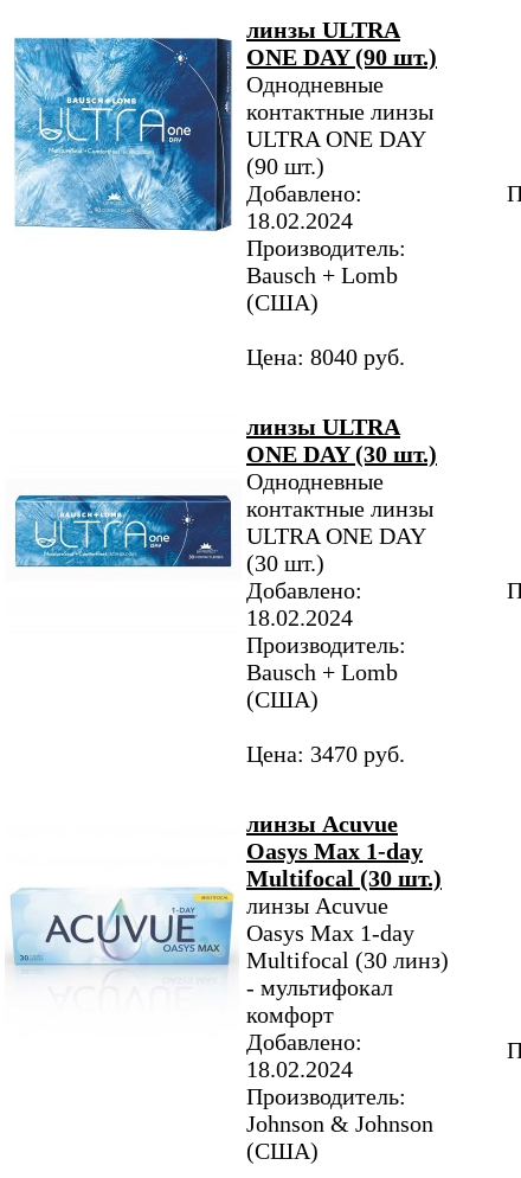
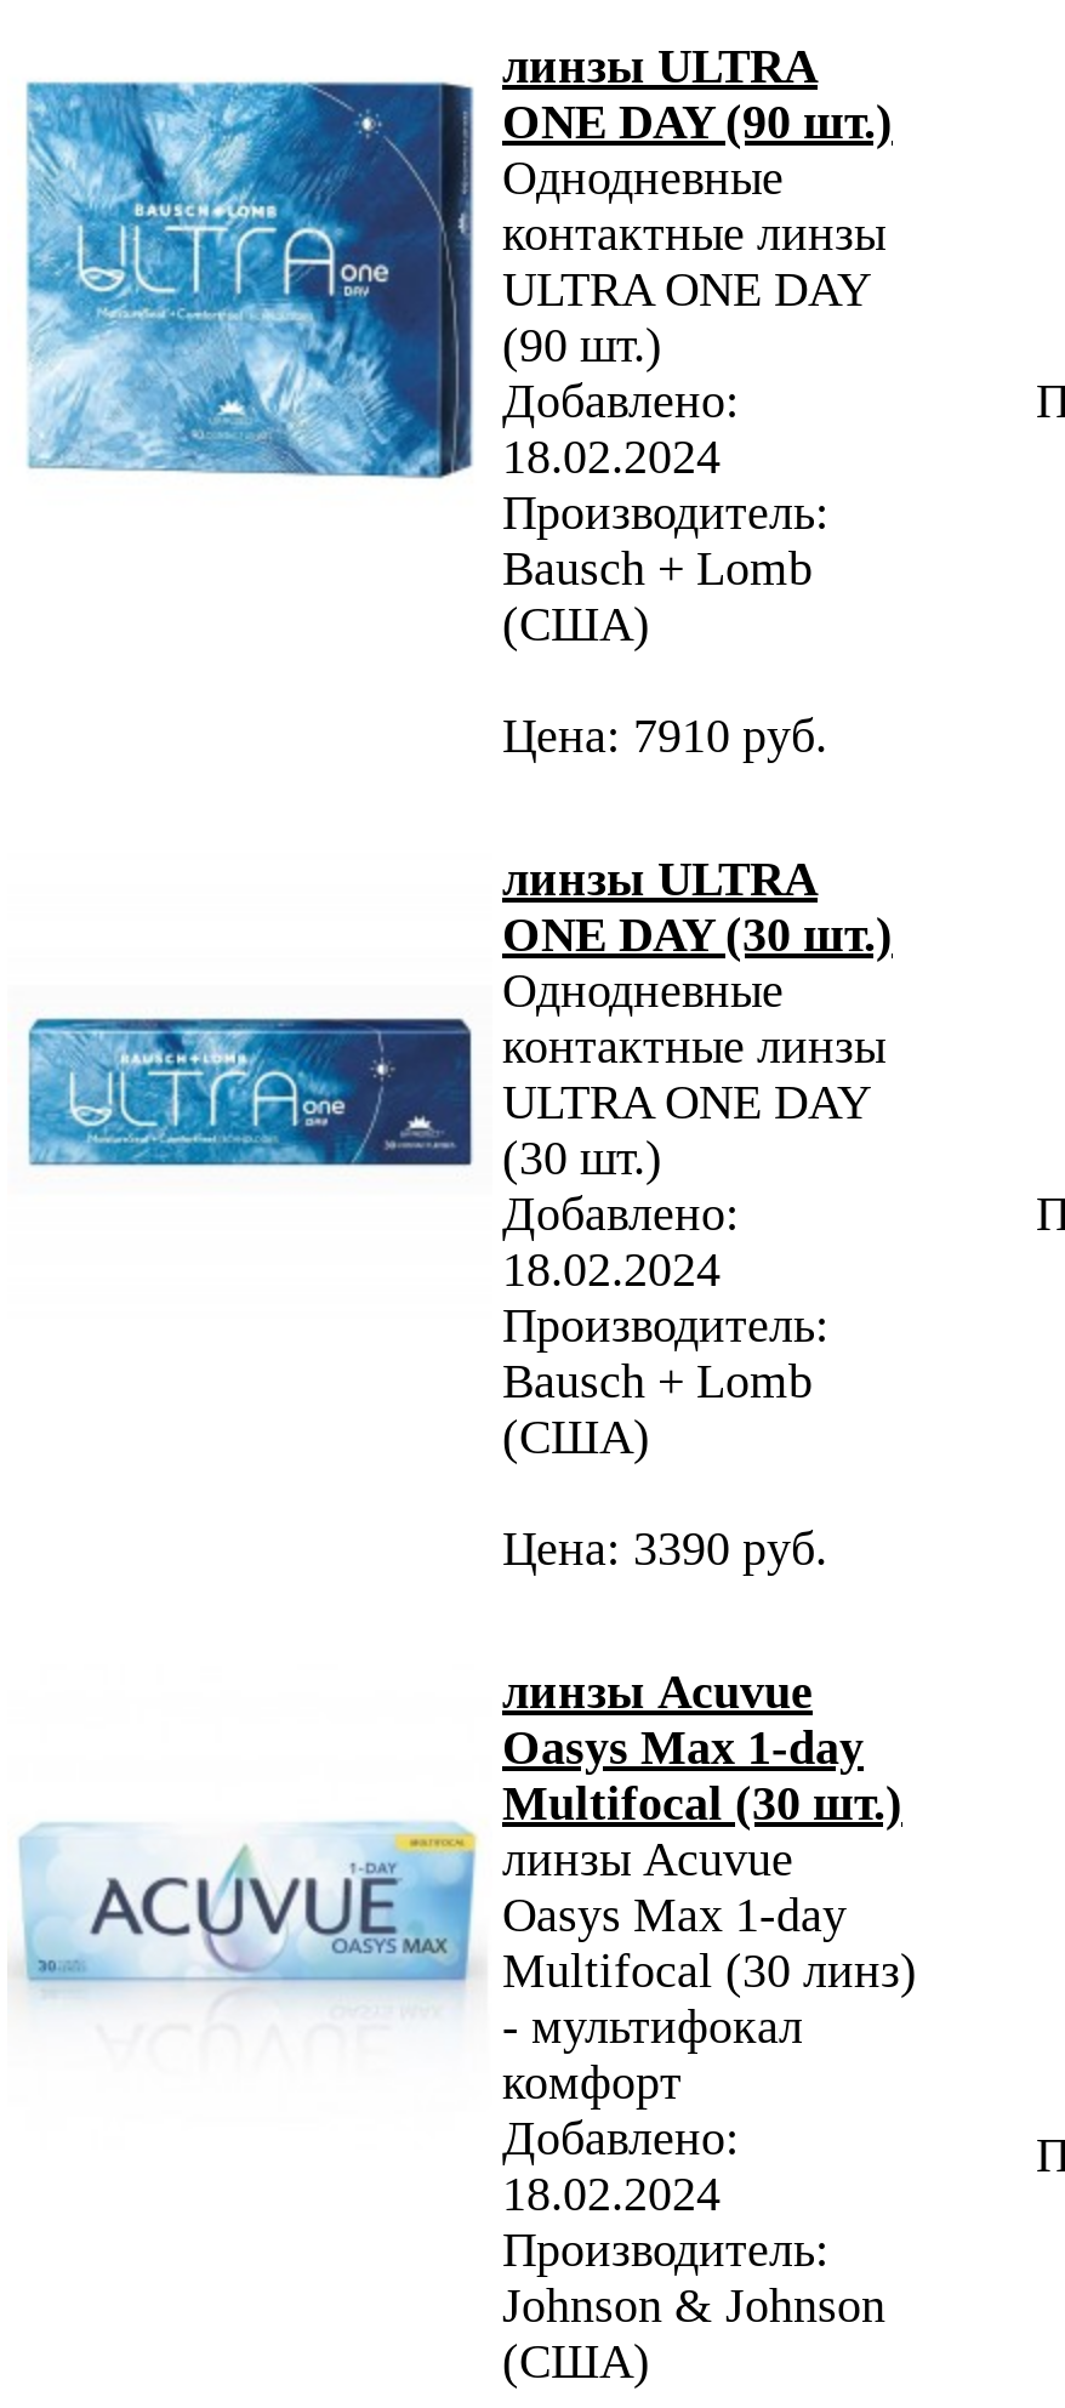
- Цена: 8040 руб.
+ Цена: 7910 руб.

- Цена: 3470 руб.
+ Цена: 3390 руб.
